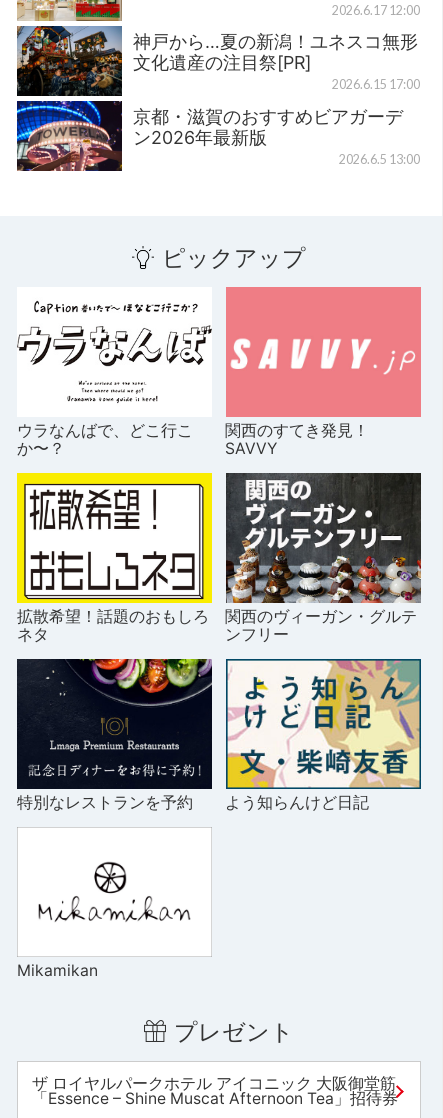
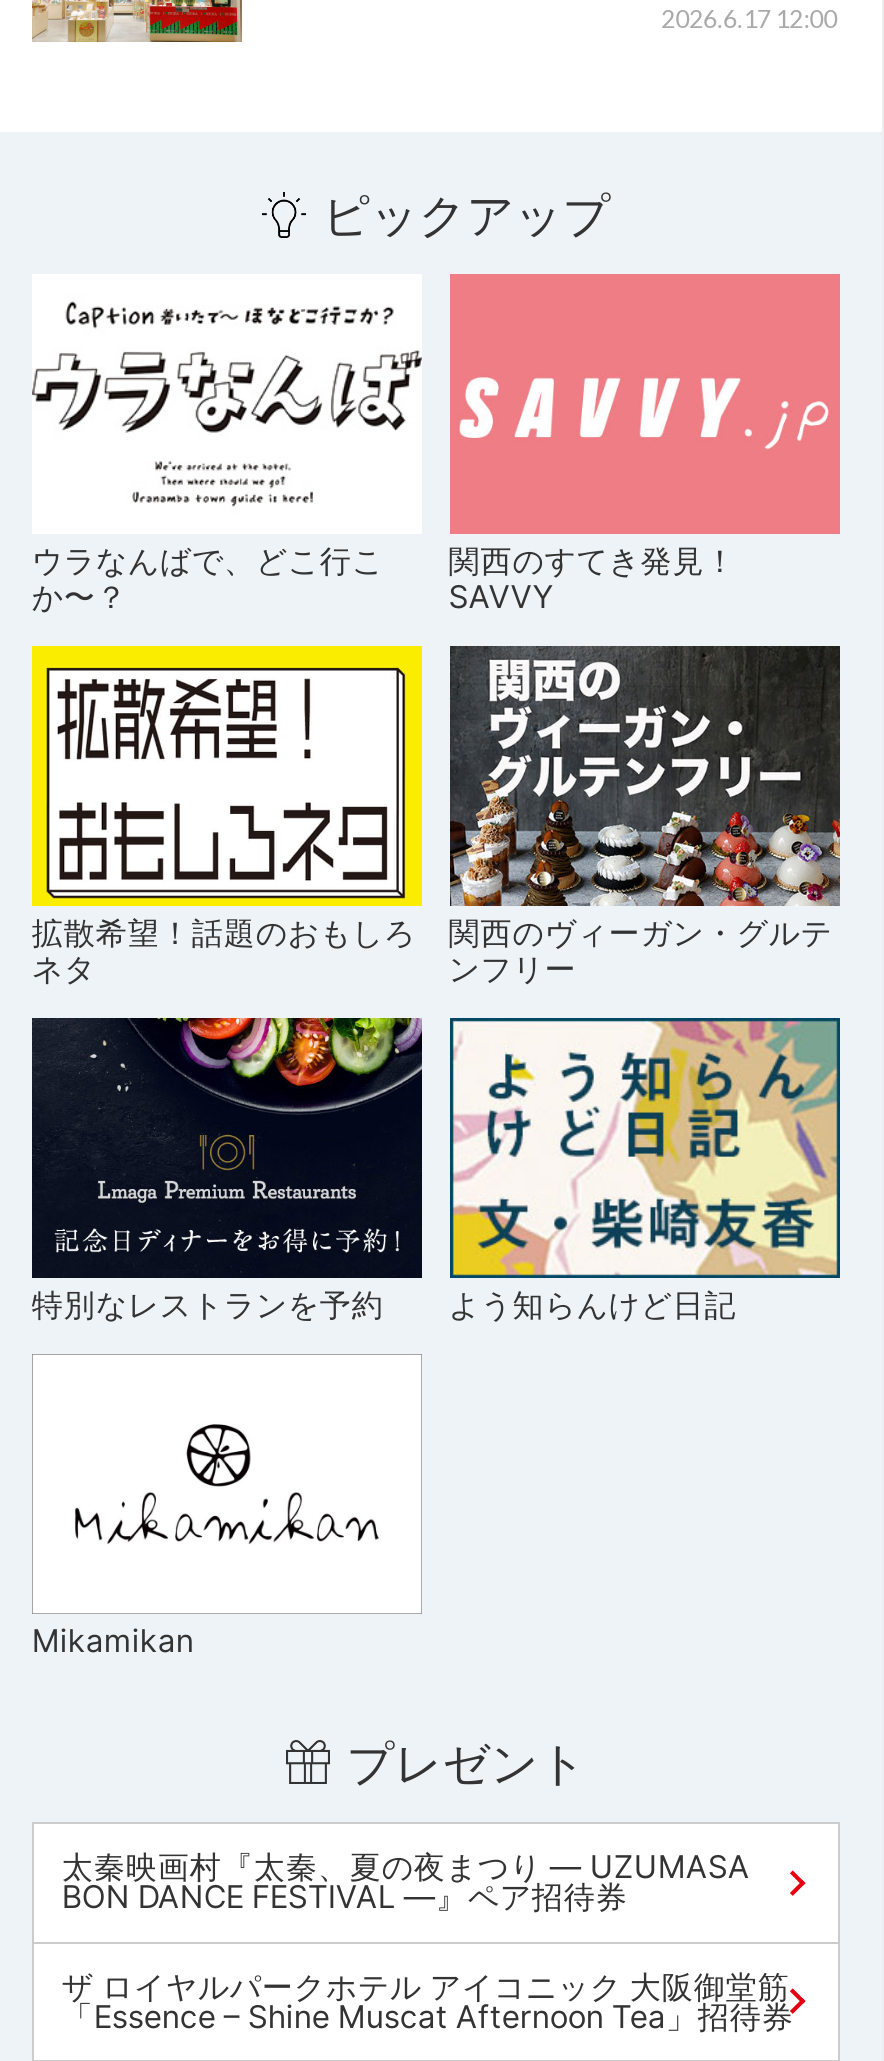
- [image]
- 神戸から…夏の新潟！ユネスコ無形
- 文化遺産の注目祭[PR]
- 2026.6.15 17:00
- 京都・滋賀のおすすめビアガーデ
- ン2026年最新版
- 2026.6.5 13:00

moved up: [image] | ピックアップ | ウラなんばで、どこ行こ | ... | Mikamikan | プレゼント

+ 太秦映画村『太秦、夏の夜まつり ― UZUMASA
+ BON DANCE FESTIVAL ―』ペア招待券
